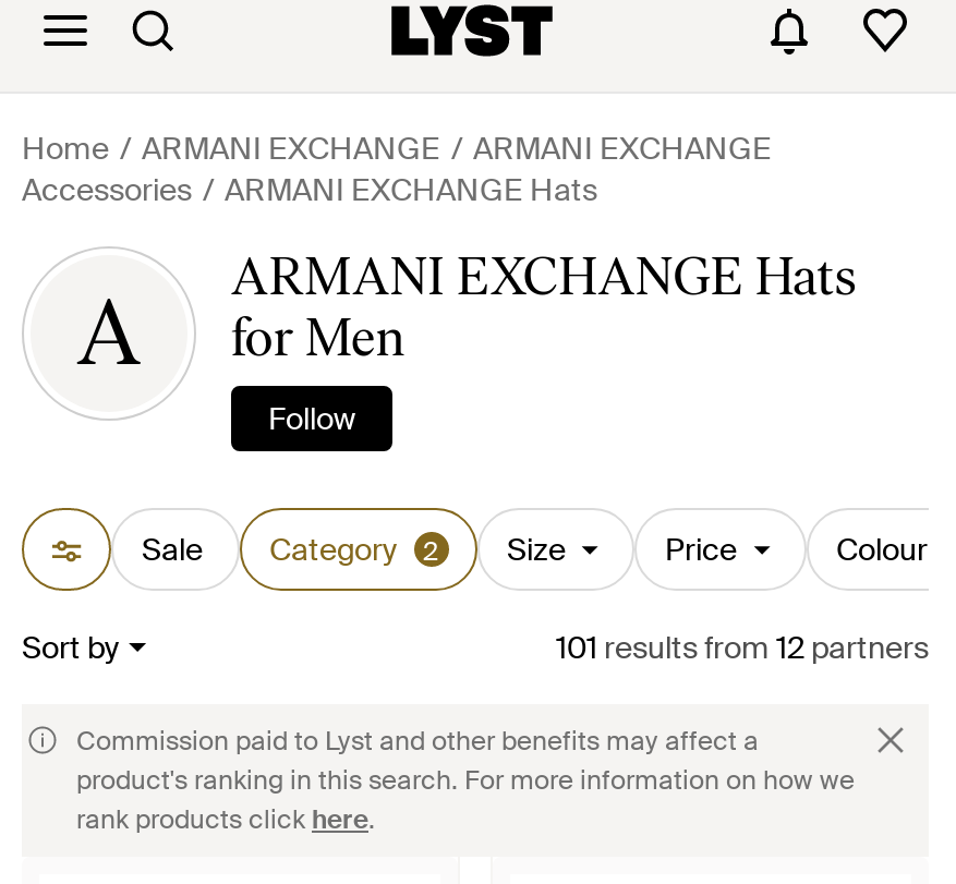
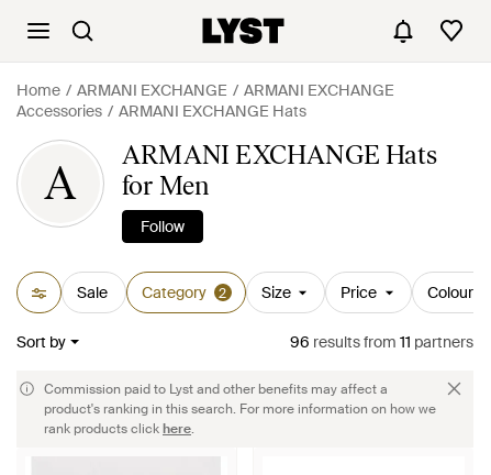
- 101 results from 12 partners
+ 96 results from 11 partners
